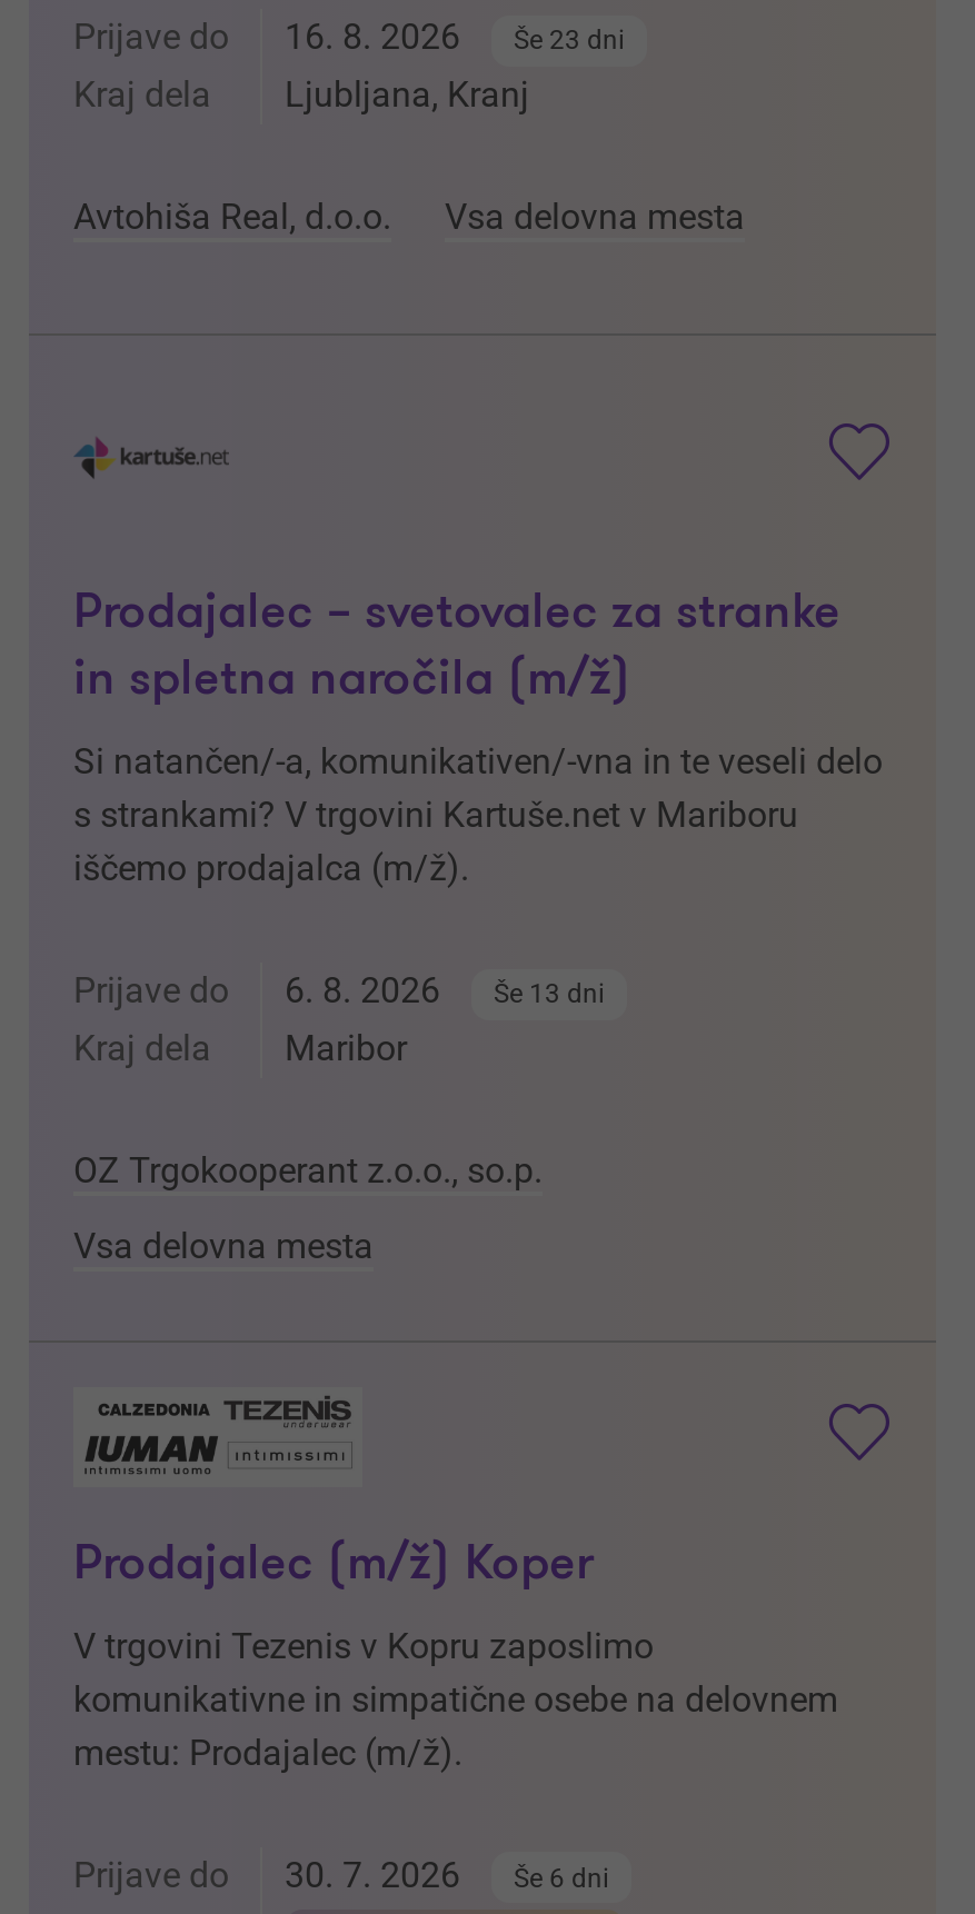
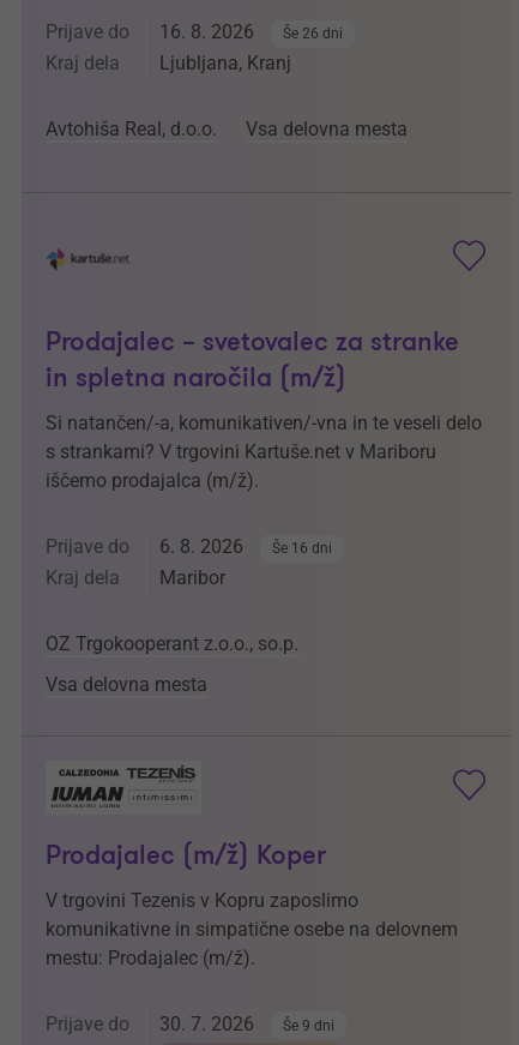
- Prijave do 16. 8. 2026 Še 23 dni
+ Prijave do 16. 8. 2026 Še 26 dni

- Prijave do 6. 8. 2026 Še 13 dni
+ Prijave do 6. 8. 2026 Še 16 dni

- Prijave do 30. 7. 2026 Še 6 dni
+ Prijave do 30. 7. 2026 Še 9 dni
